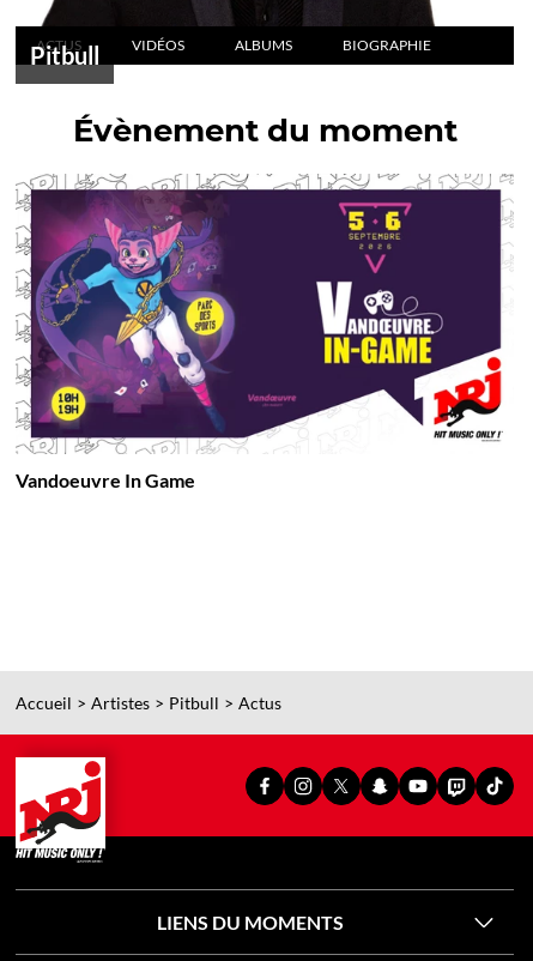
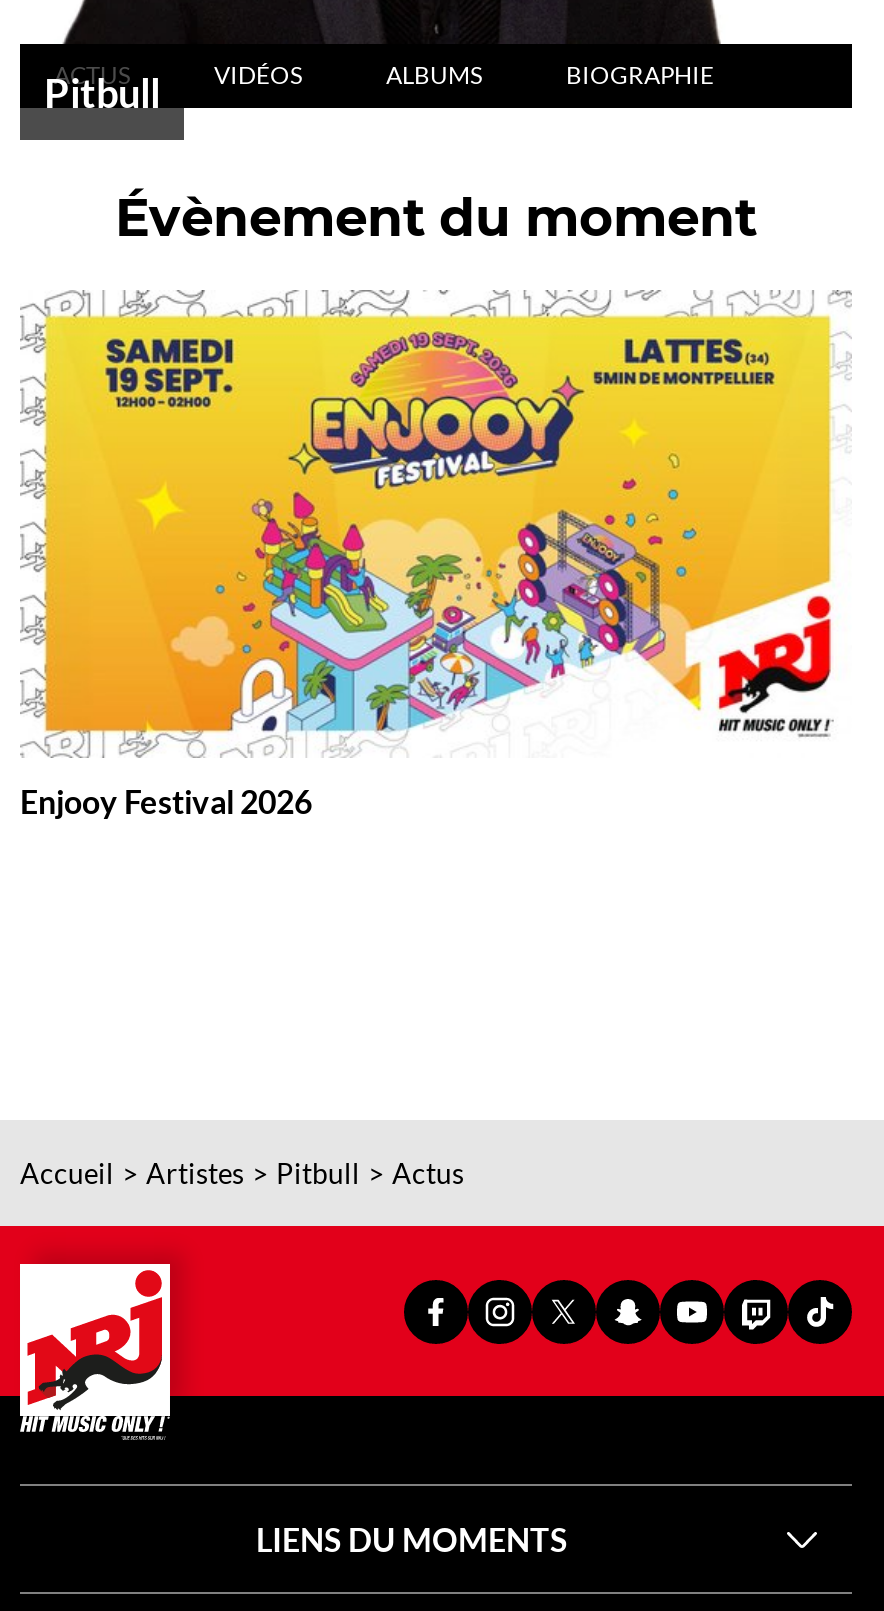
- [image]
- Vandoeuvre In Game
+ [image]
+ Enjooy Festival 2026
